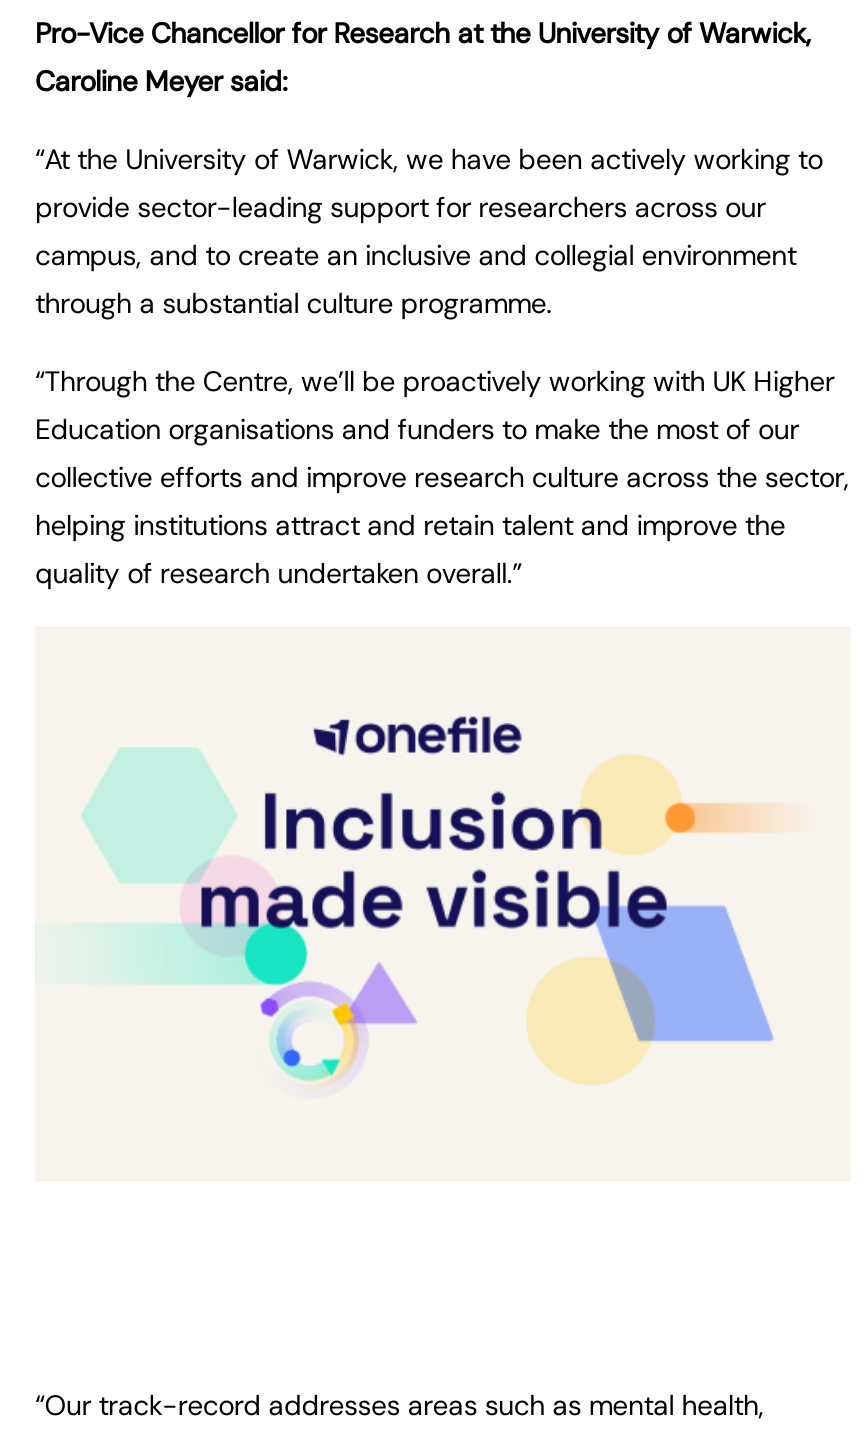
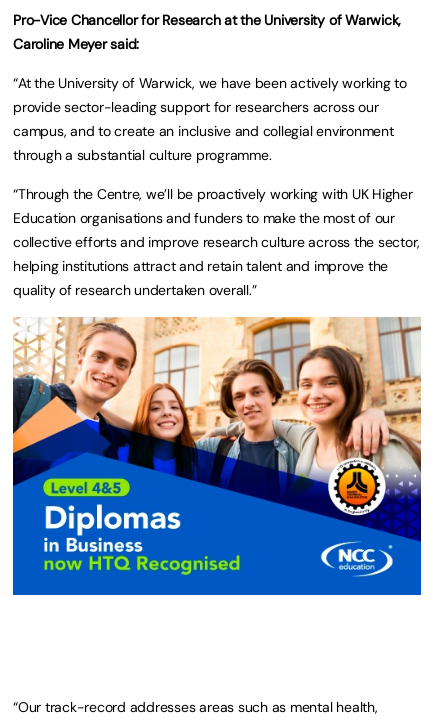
- [image]
+ [image]
